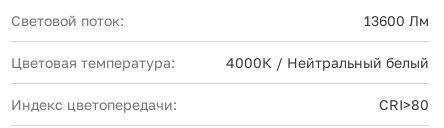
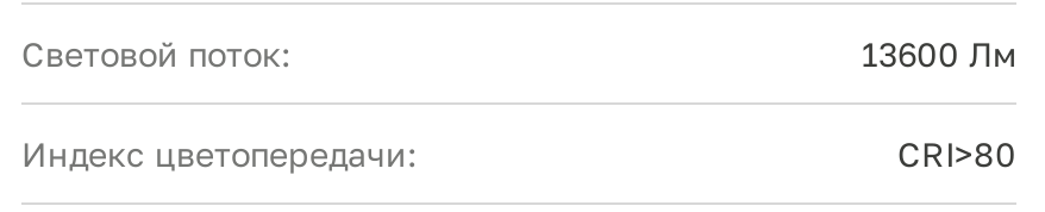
- Цветовая температура:
- 4000К / Нейтральный белый
